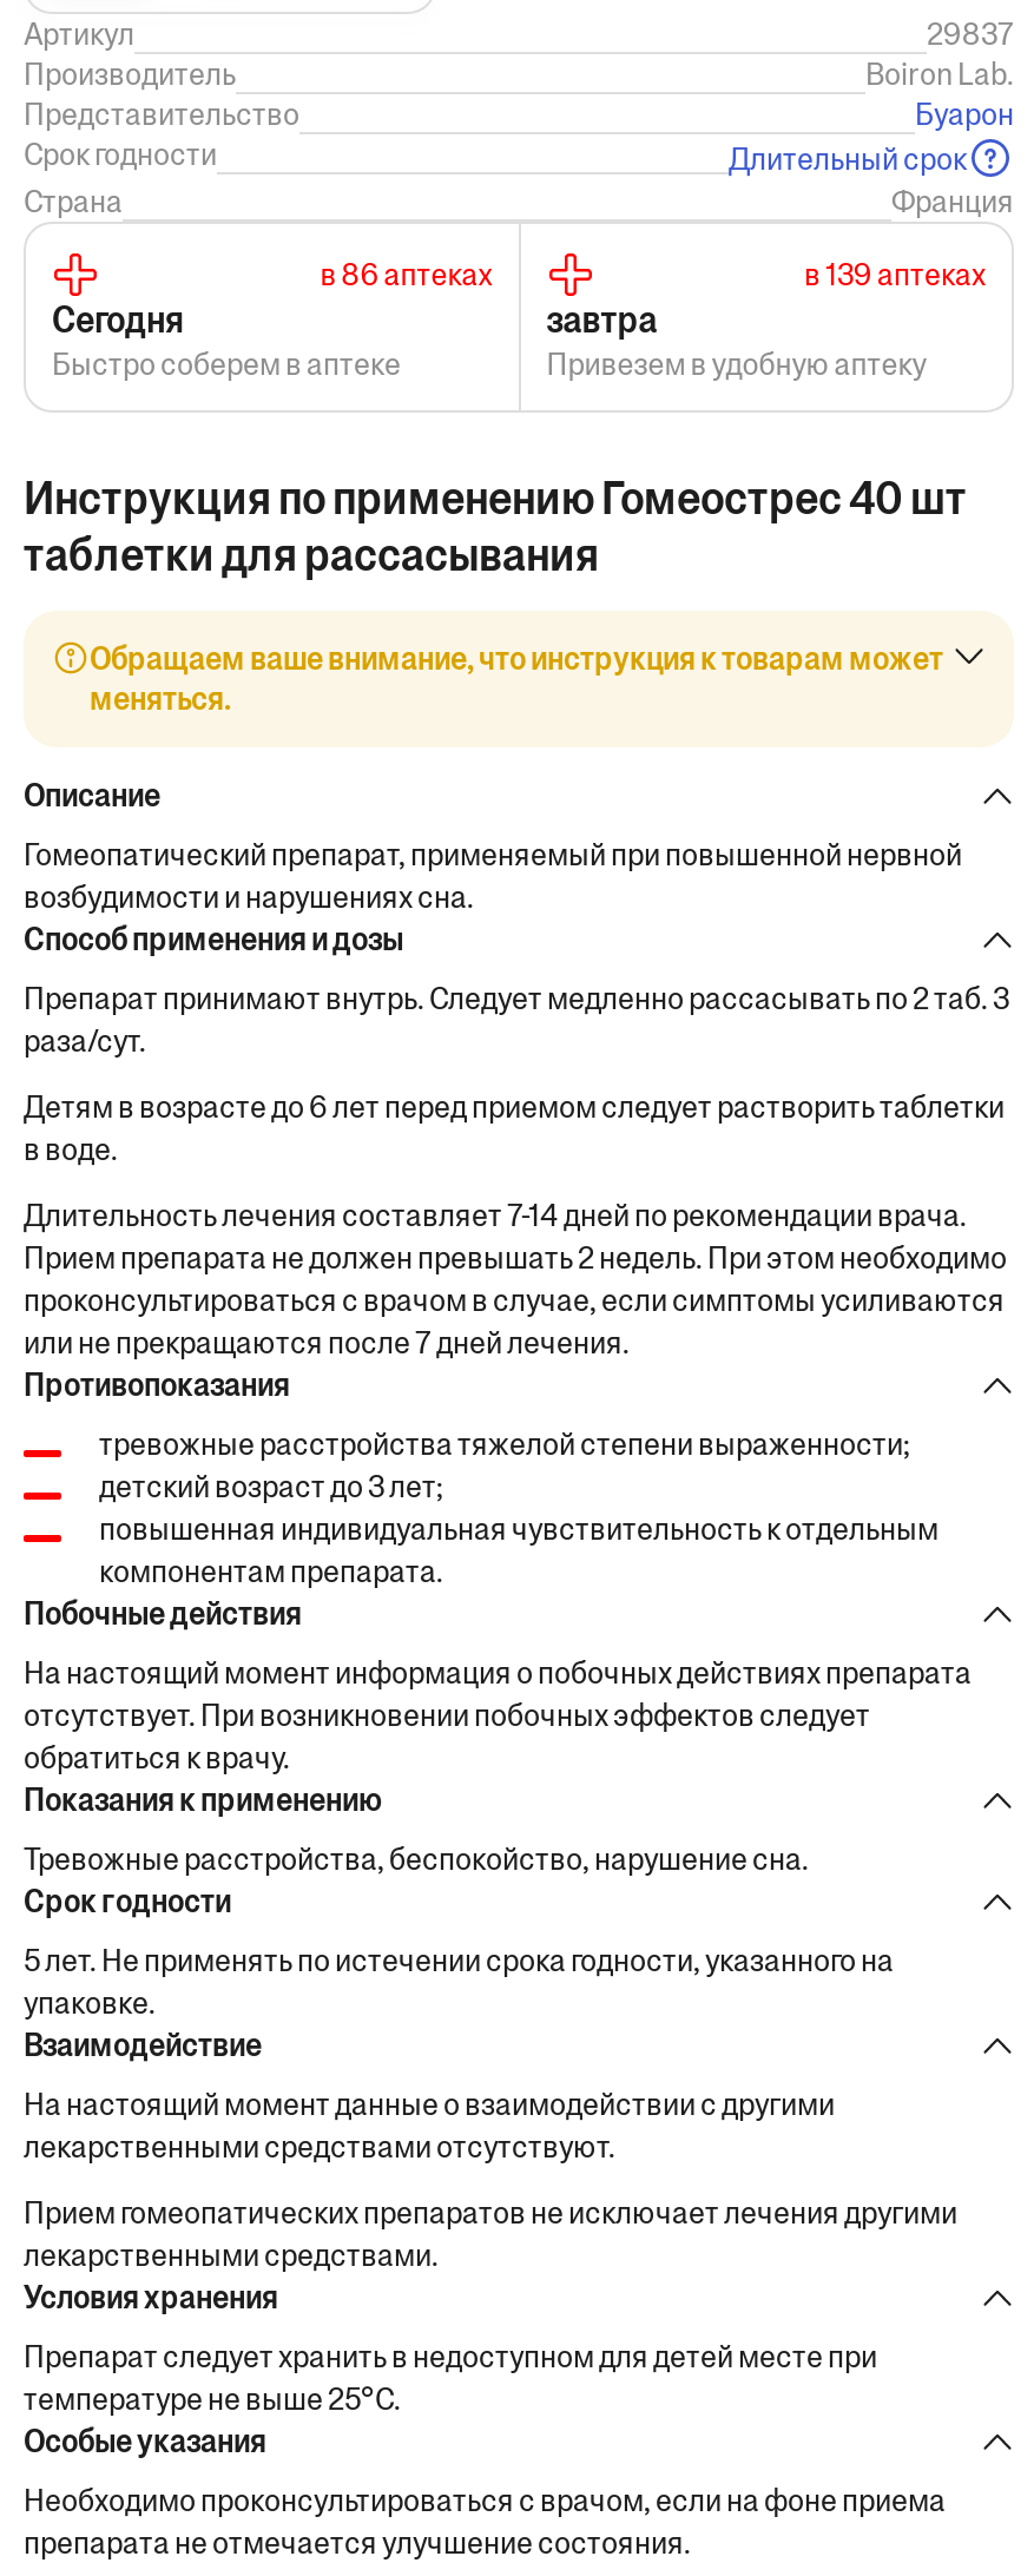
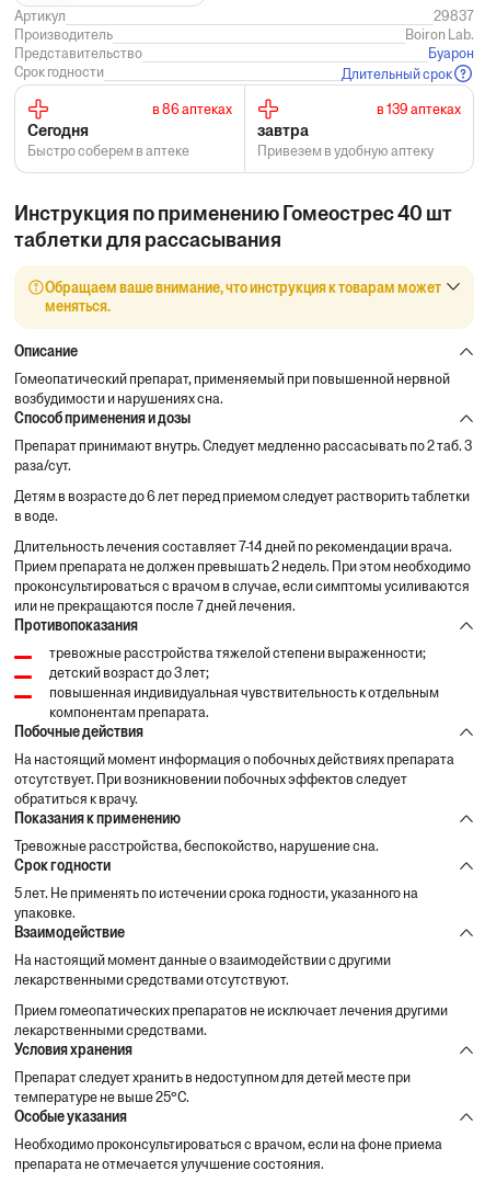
- Страна
- Франция
